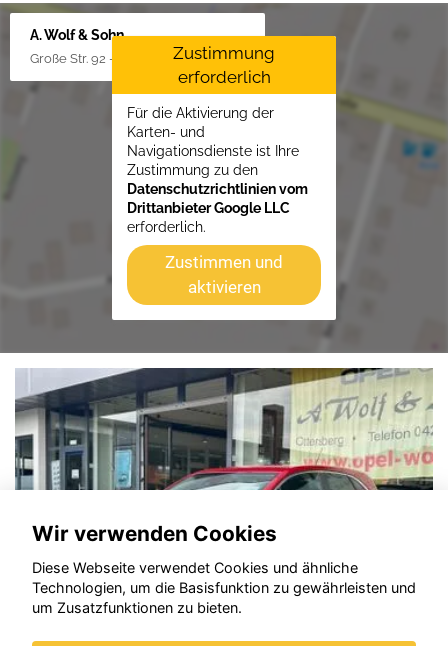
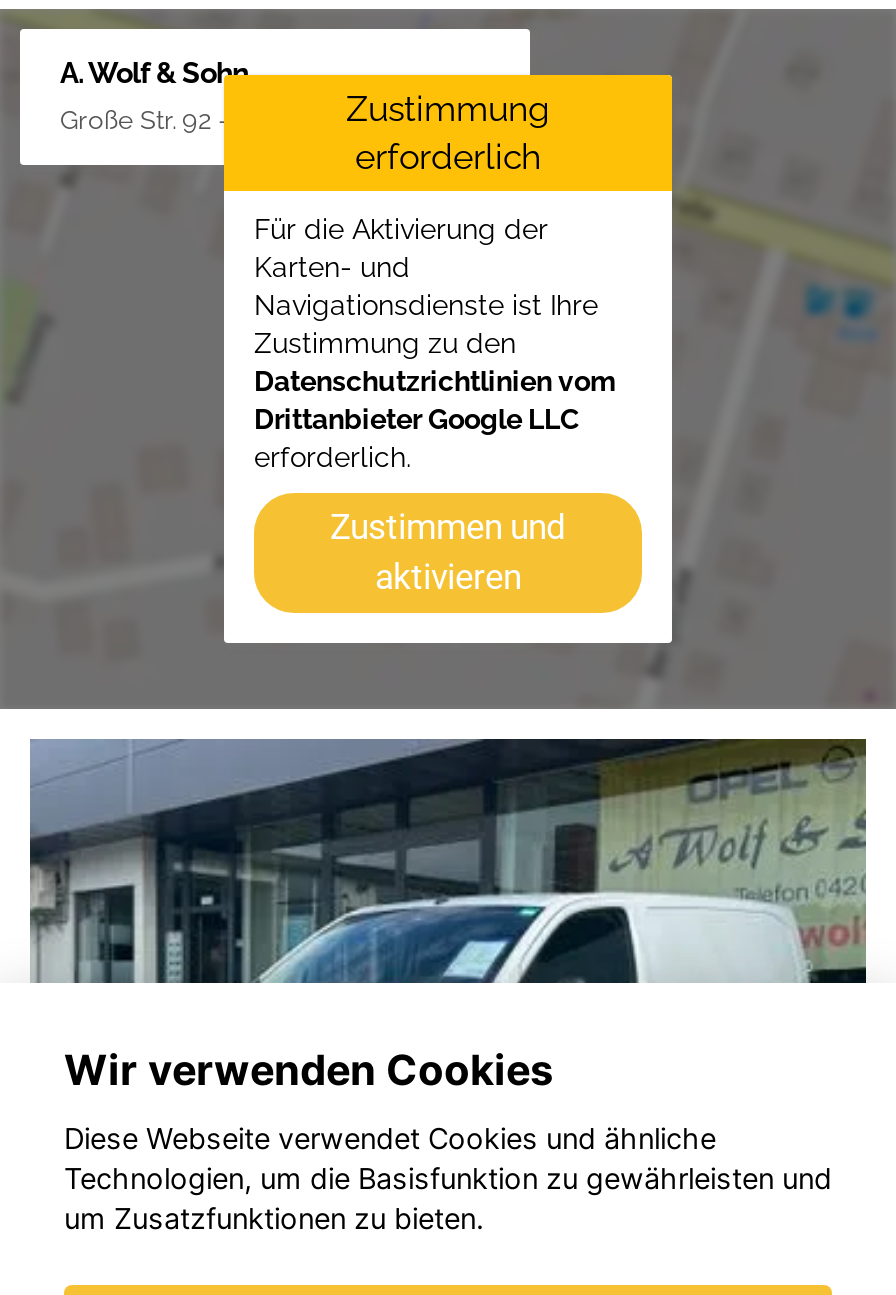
- [image]
+ [image]
